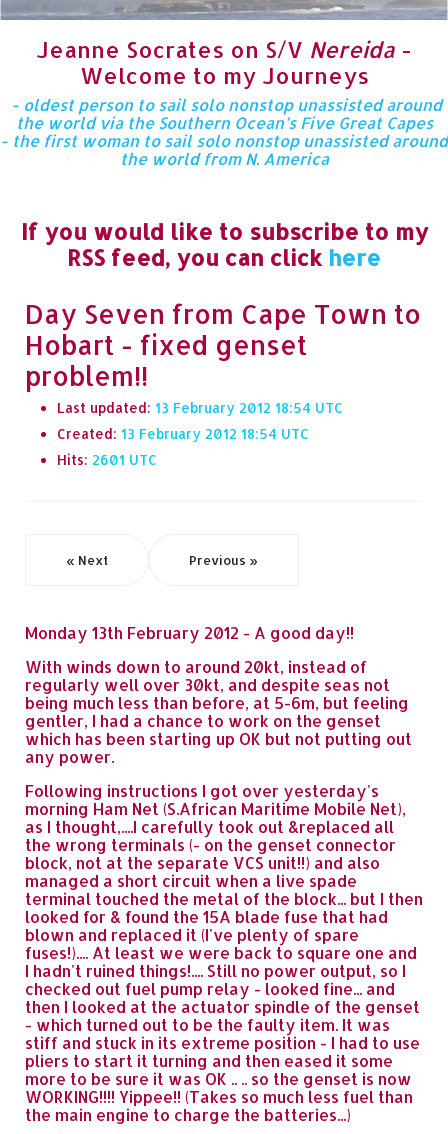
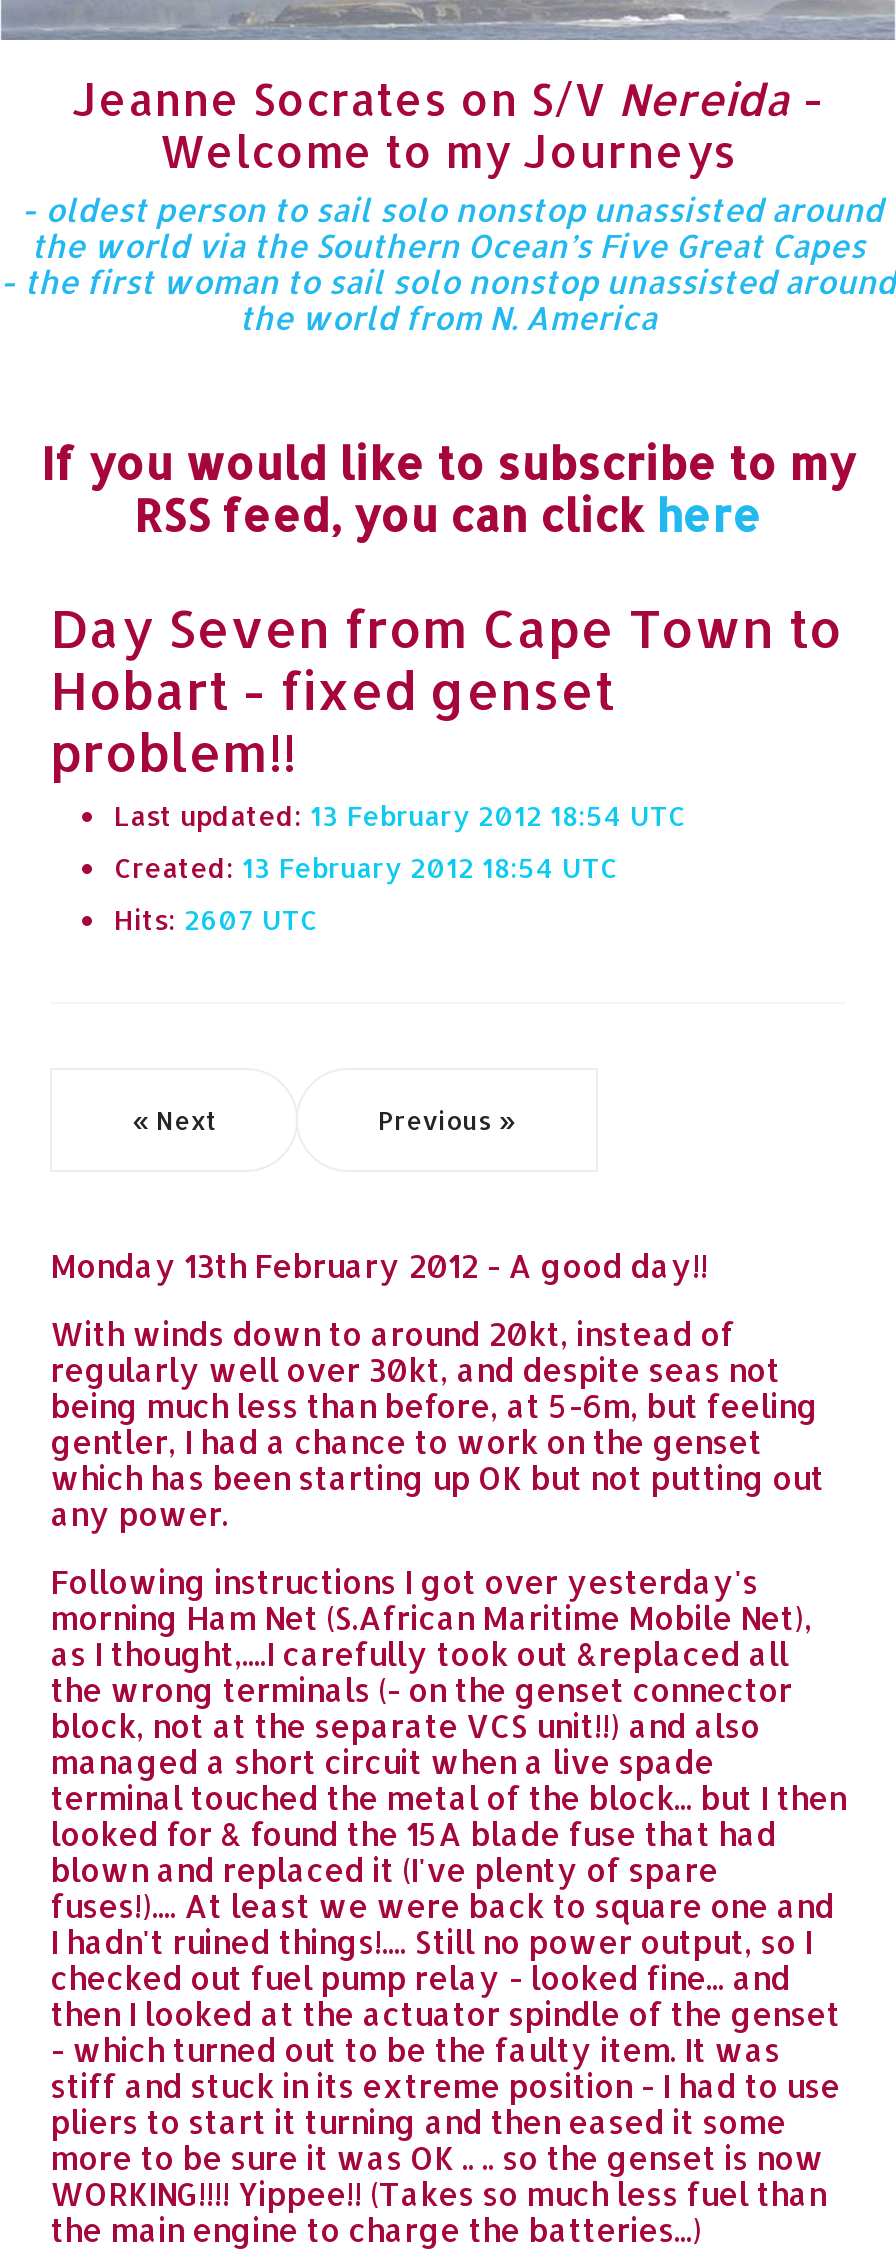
- Hits: 2601
+ Hits: 2607
